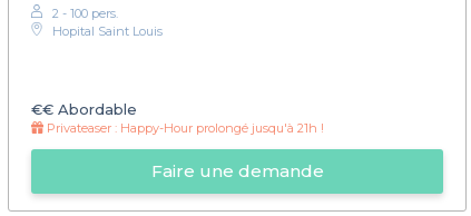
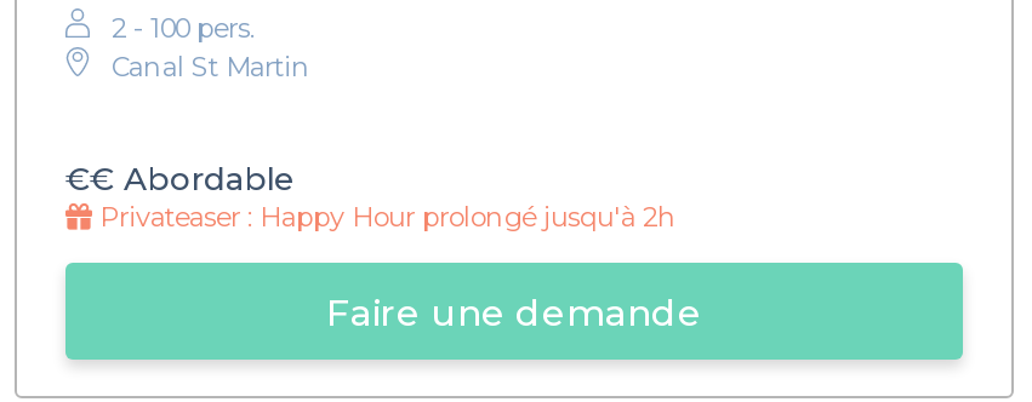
- Hopital Saint Louis
+ Canal St Martin

- Privateaser : Happy-Hour prolongé jusqu'à 21h !
+ Privateaser : Happy Hour prolongé jusqu'à 2h
